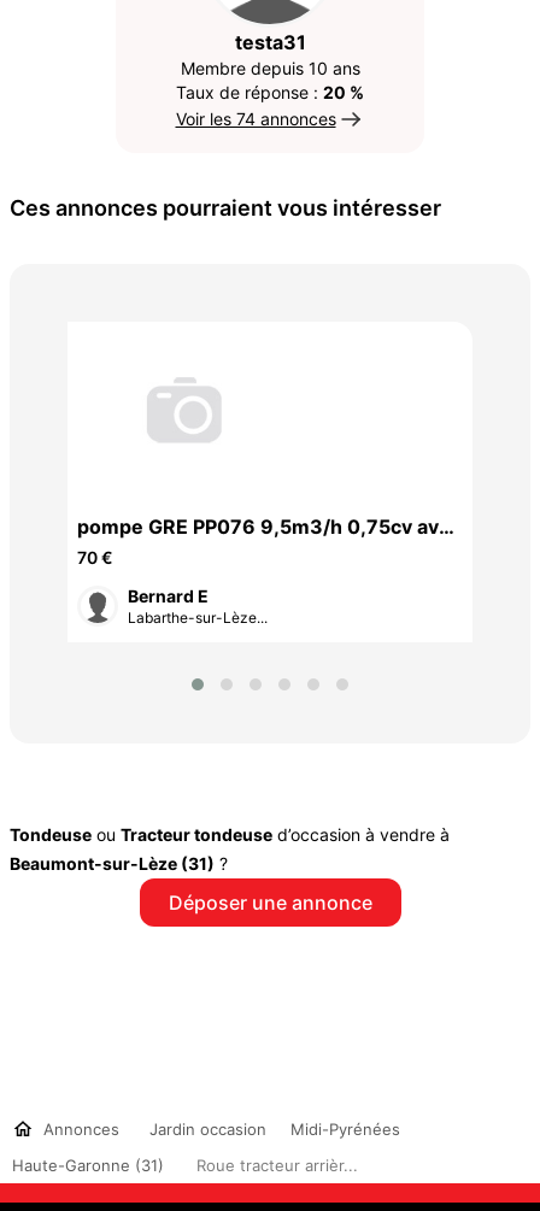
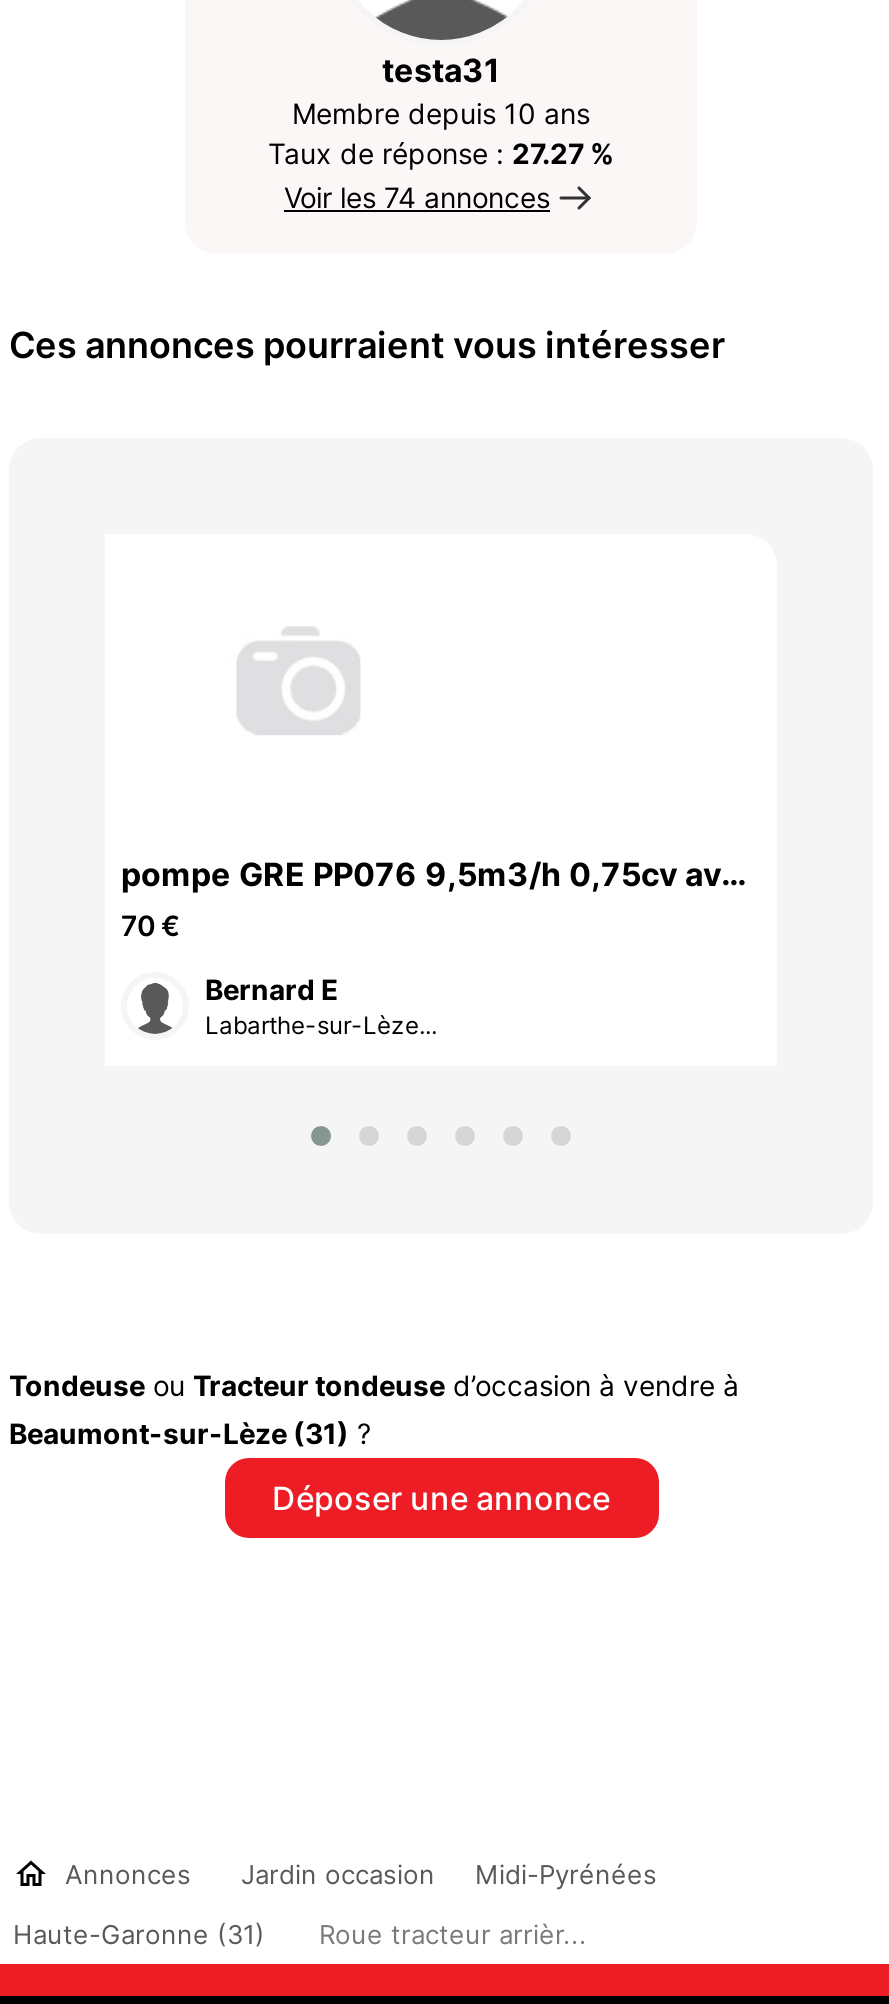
- Taux de réponse : 20 %
+ Taux de réponse : 27.27 %
